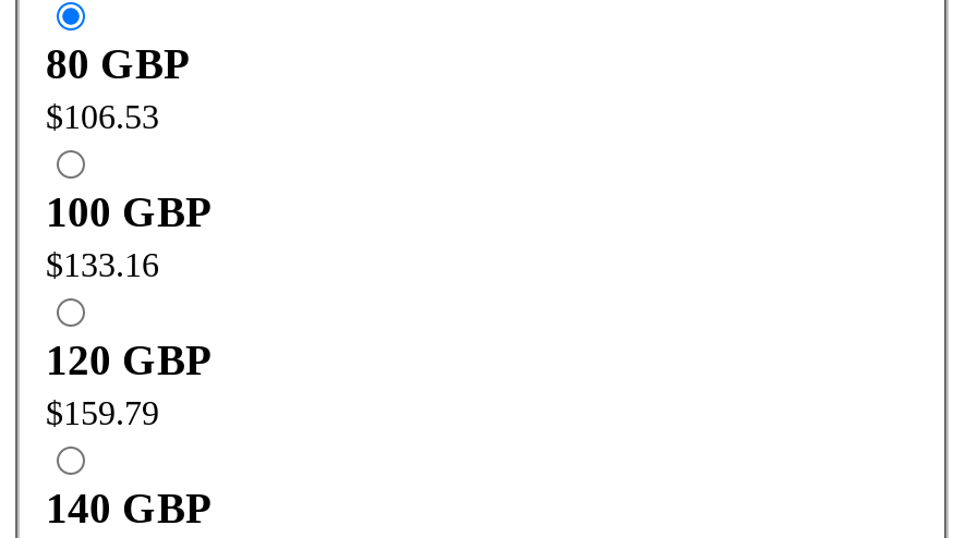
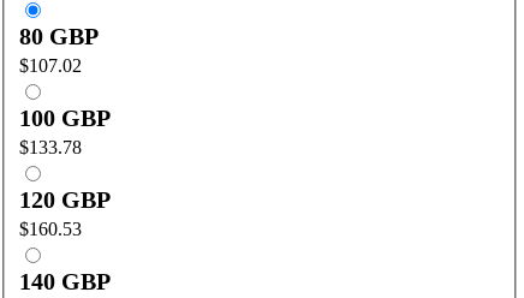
- $106.53
+ $107.02

- $133.16
+ $133.78

- $159.79
+ $160.53
